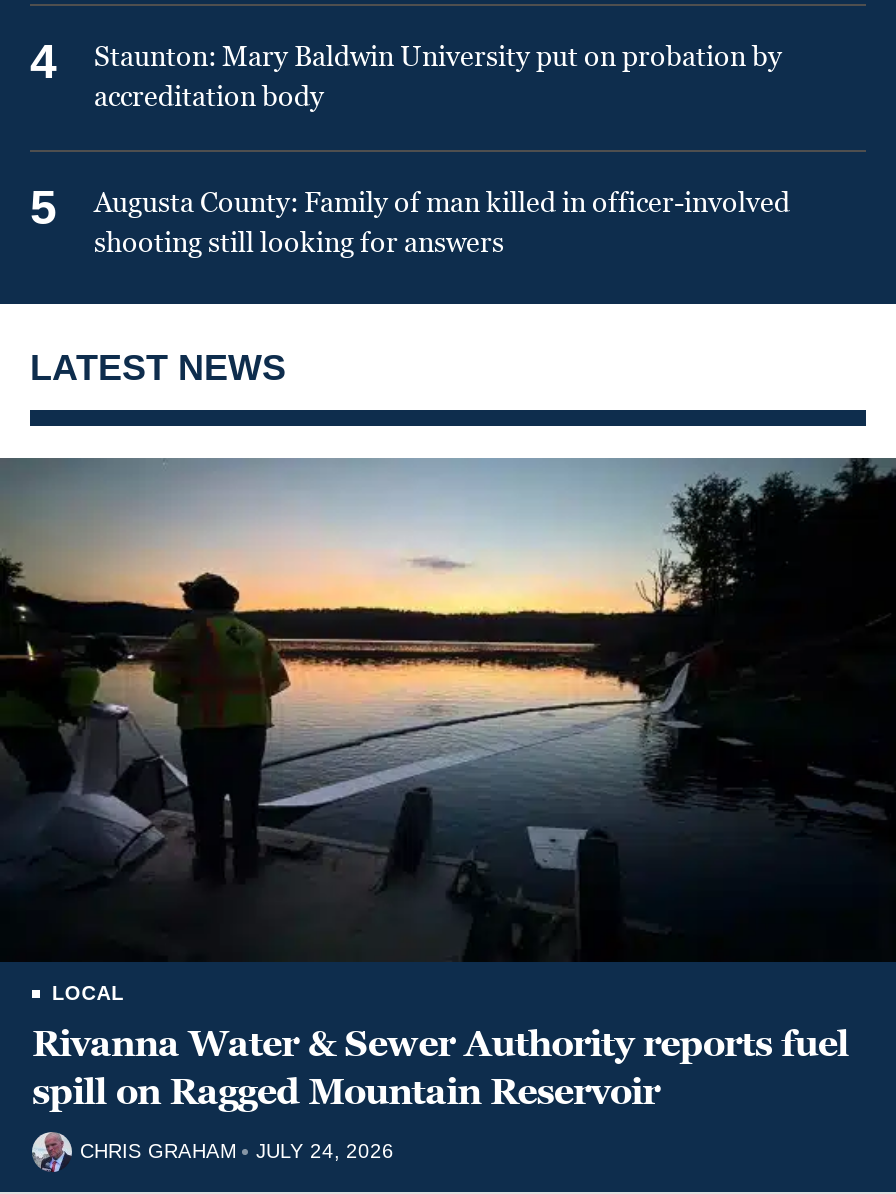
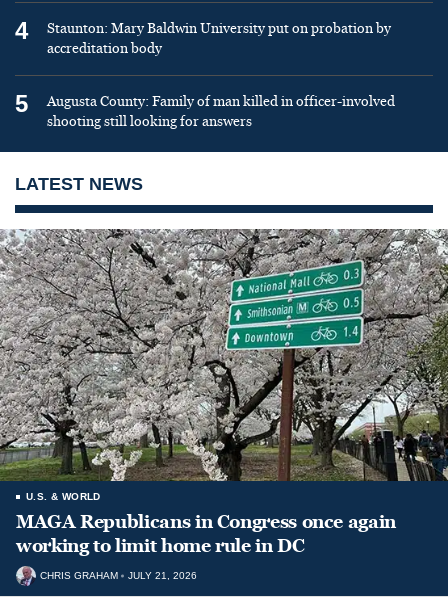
- [image]
- LOCAL
- Rivanna Water & Sewer Authority reports fuel
- spill on Ragged Mountain Reservoir
+ [image]
+ U.S. & WORLD
+ MAGA Republicans in Congress once again
+ working to limit home rule in DC

- CHRIS GRAHAM JULY 24, 2026
+ CHRIS GRAHAM JULY 21, 2026
